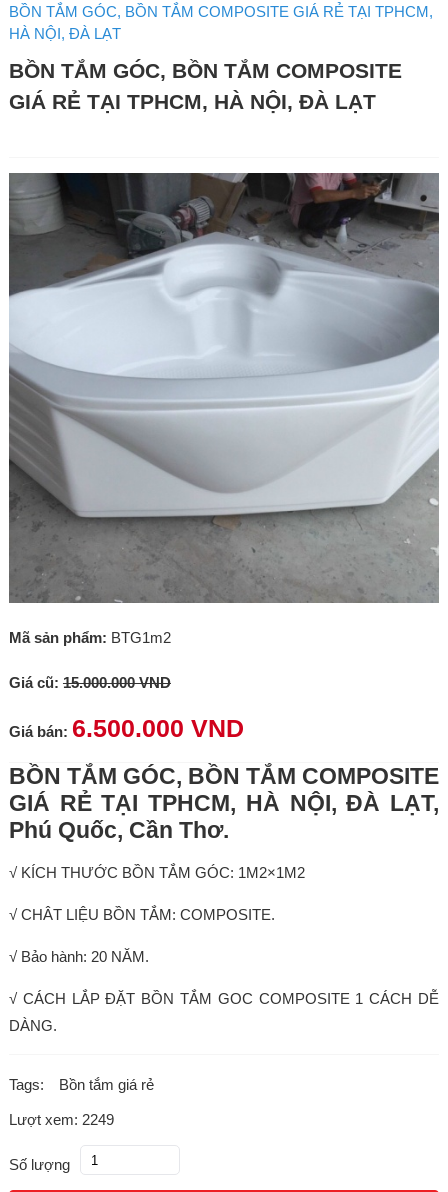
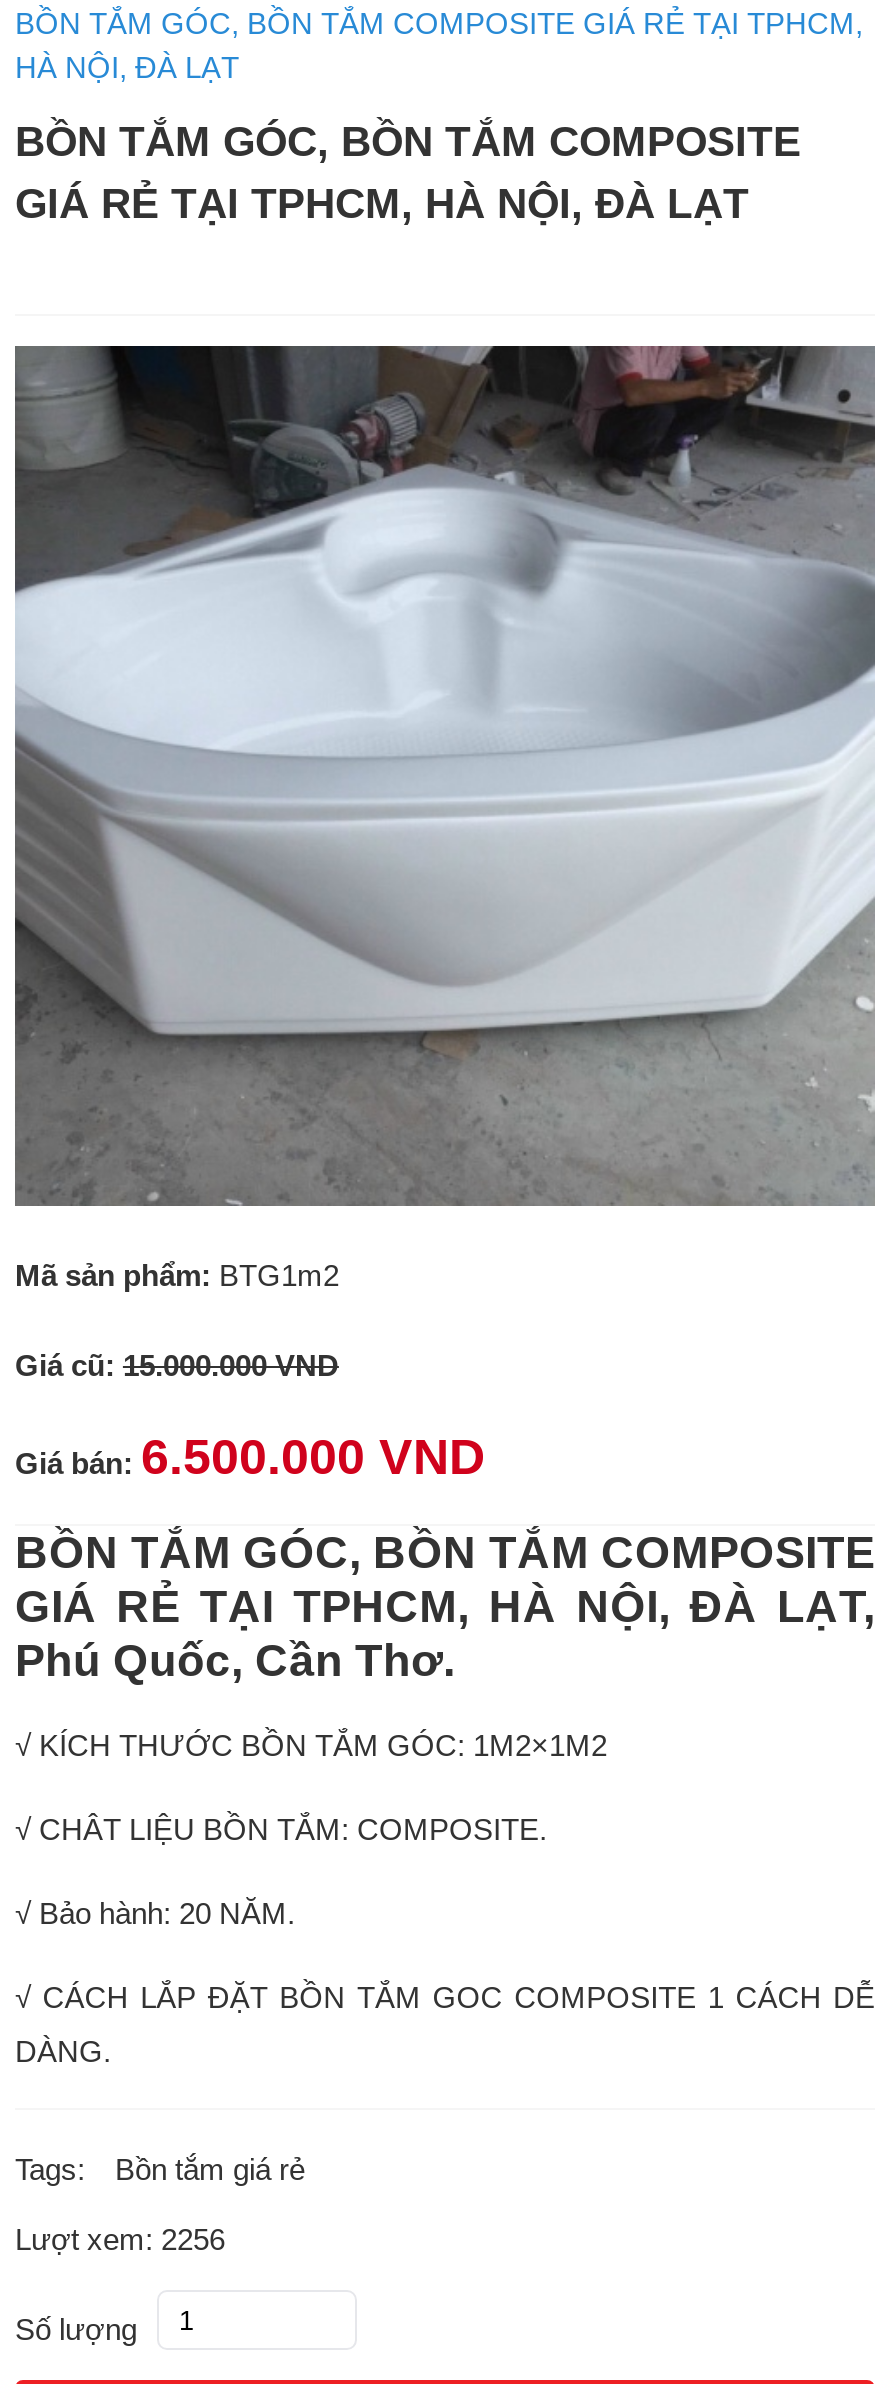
- Lượt xem: 2249
+ Lượt xem: 2256
